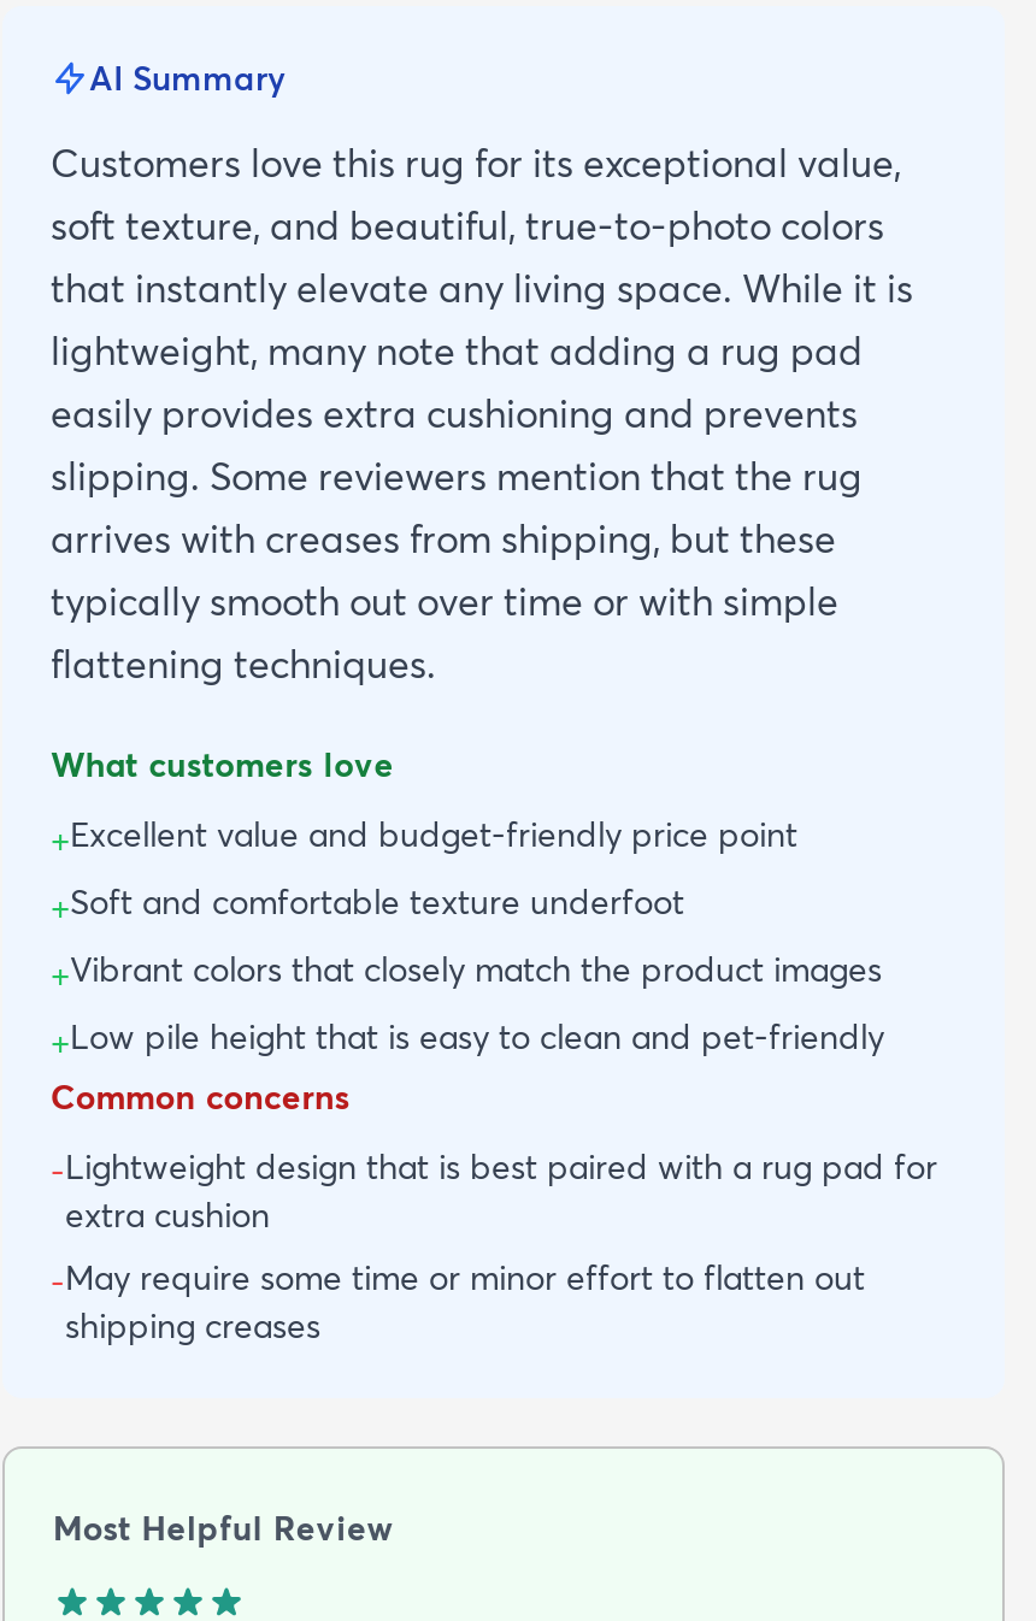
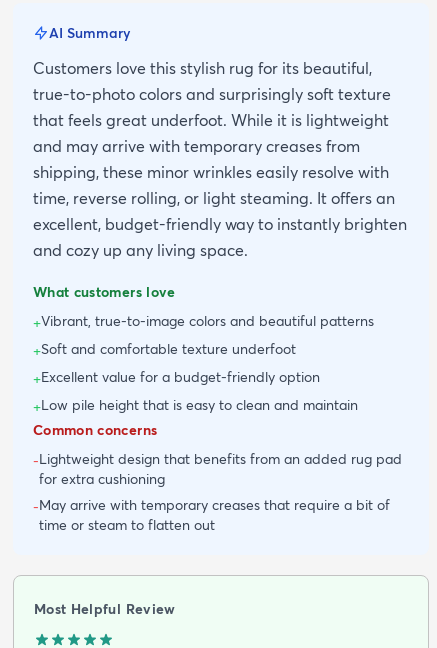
- Customers love this rug for its exceptional value,
- soft texture, and beautiful, true-to-photo colors
- that instantly elevate any living space. While it is
- lightweight, many note that adding a rug pad
- easily provides extra cushioning and prevents
- slipping. Some reviewers mention that the rug
- arrives with creases from shipping, but these
- typically smooth out over time or with simple
- flattening techniques.
+ Customers love this stylish rug for its beautiful,
+ true-to-photo colors and surprisingly soft texture
+ that feels great underfoot. While it is lightweight
+ and may arrive with temporary creases from
+ shipping, these minor wrinkles easily resolve with
+ time, reverse rolling, or light steaming. It offers an
+ excellent, budget-friendly way to instantly brighten
+ and cozy up any living space.

- +Excellent value and budget-friendly price point
+ +Vibrant, true-to-image colors and beautiful patterns

- +Vibrant colors that closely match the product images
- +Low pile height that is easy to clean and pet-friendly
+ +Excellent value for a budget-friendly option
+ +Low pile height that is easy to clean and maintain

- -Lightweight design that is best paired with a rug pad for
- extra cushion
- -May require some time or minor effort to flatten out
- shipping creases
+ -Lightweight design that benefits from an added rug pad
+ for extra cushioning
+ -May arrive with temporary creases that require a bit of
+ time or steam to flatten out
